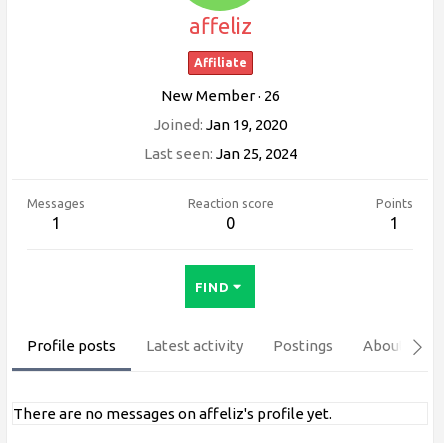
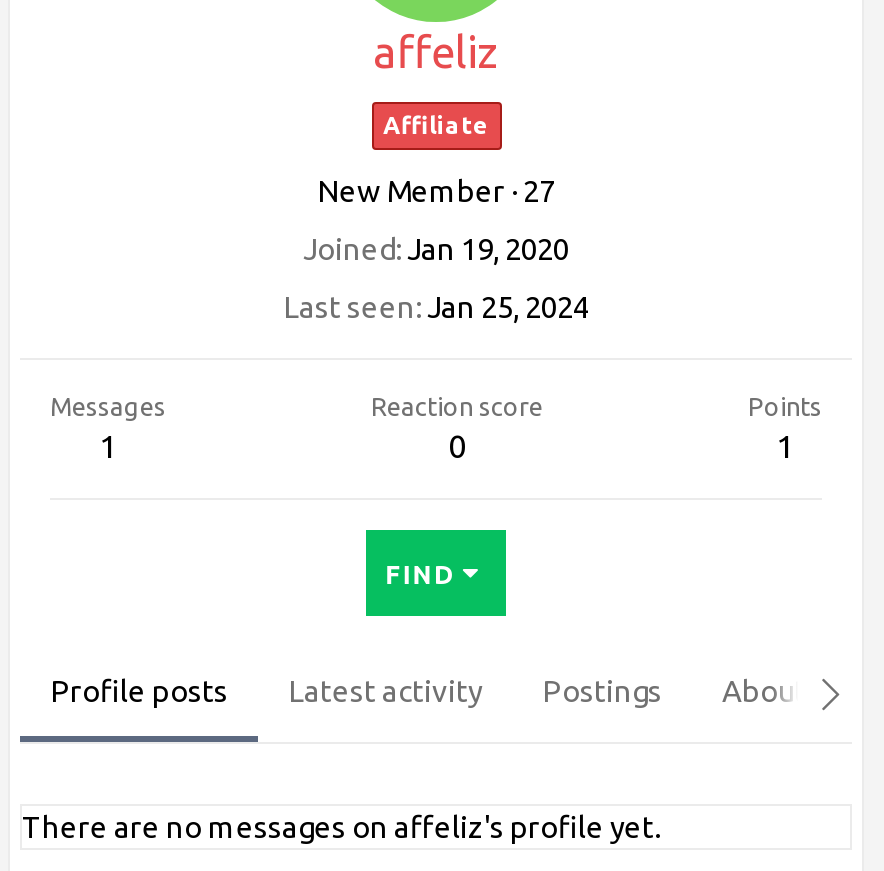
- New Member · 26
+ New Member · 27
